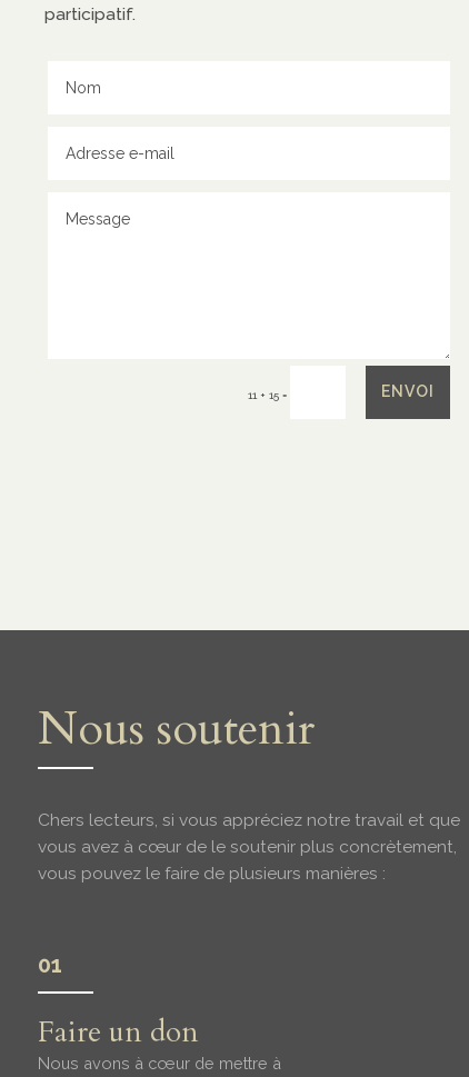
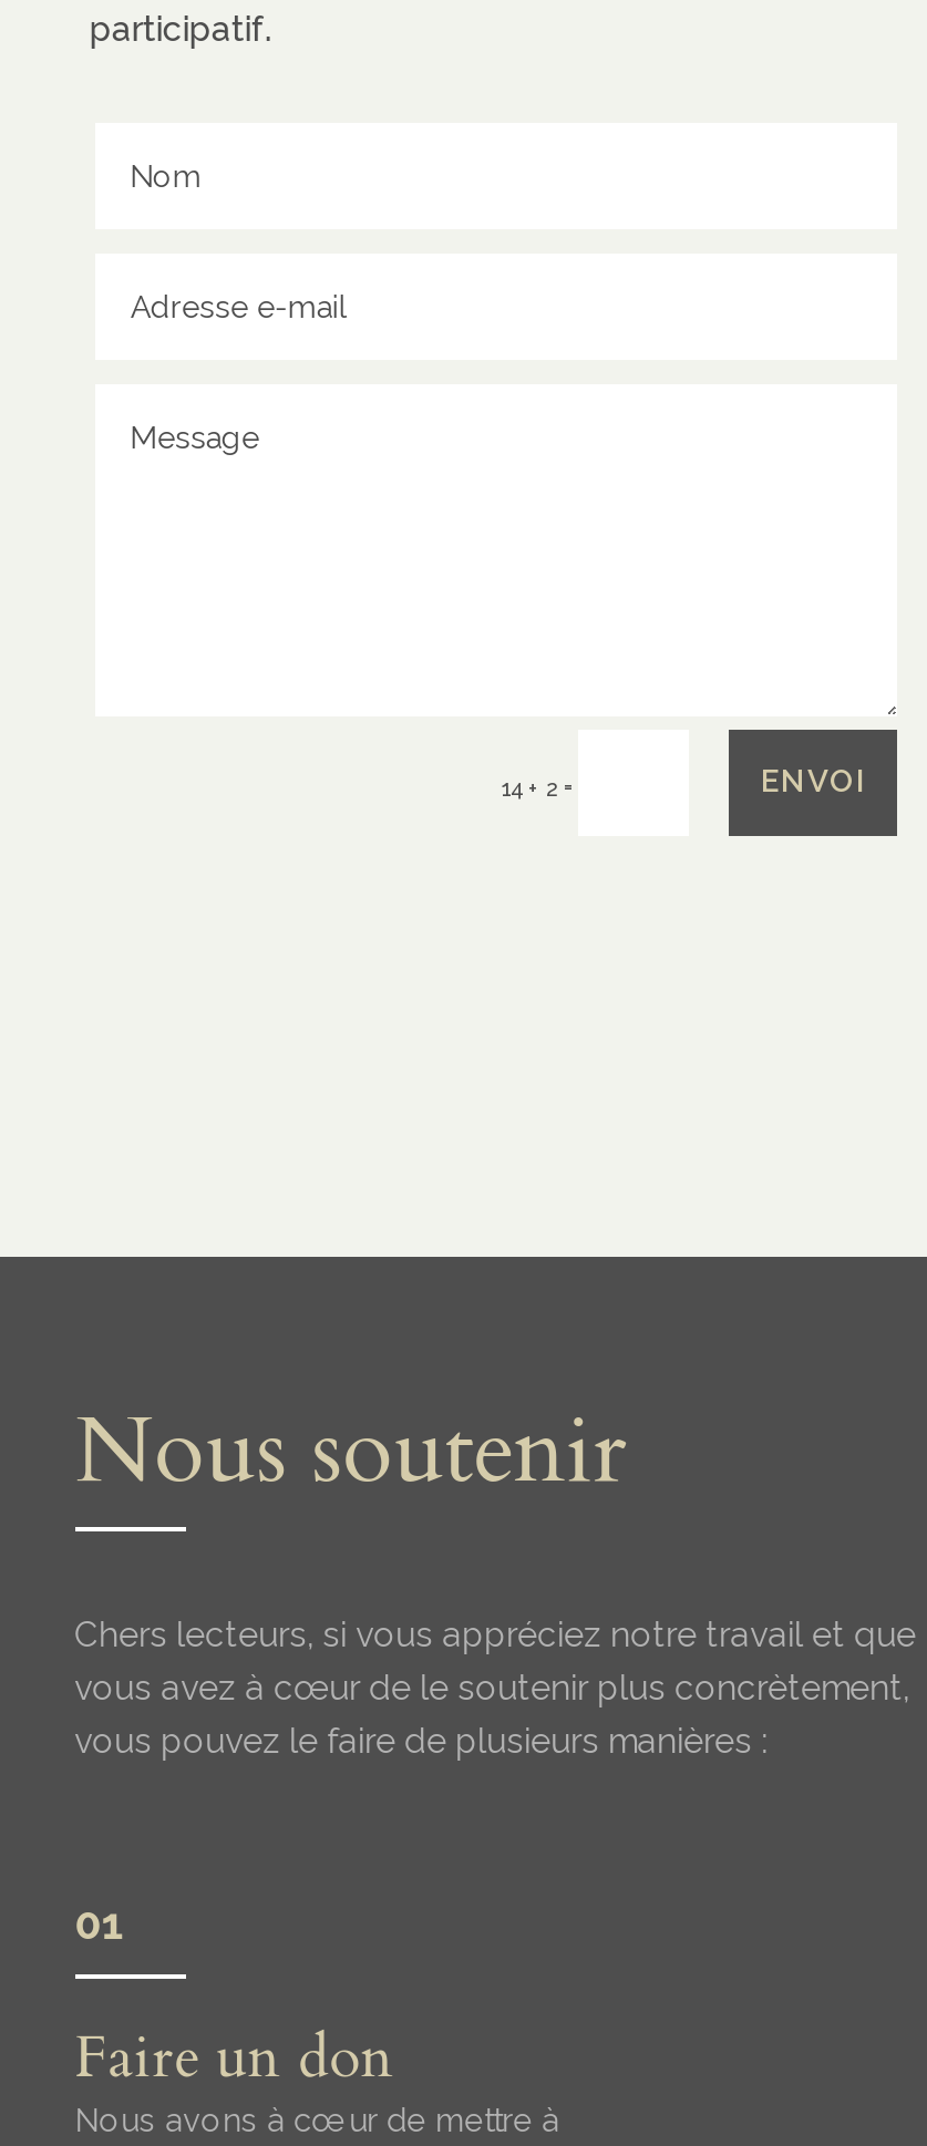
- 11 + 15 =
+ 14 + 2 =
